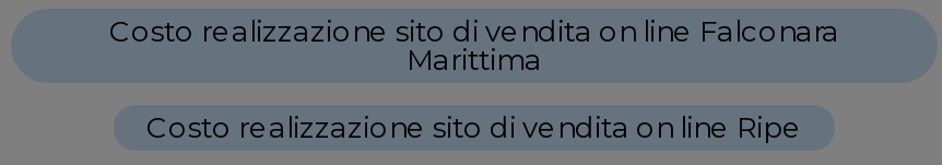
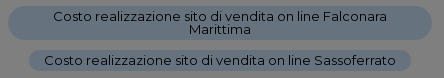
- Costo realizzazione sito di vendita on line Ripe
+ Costo realizzazione sito di vendita on line Sassoferrato
